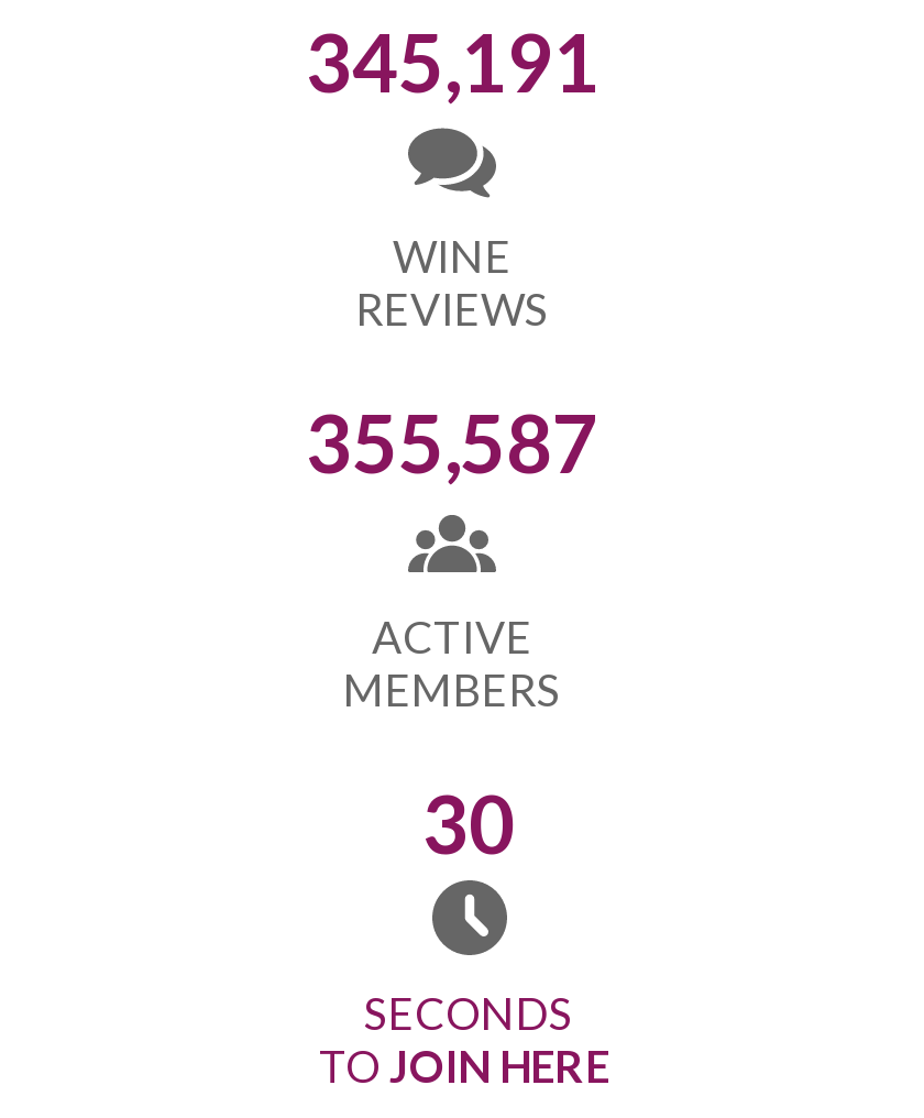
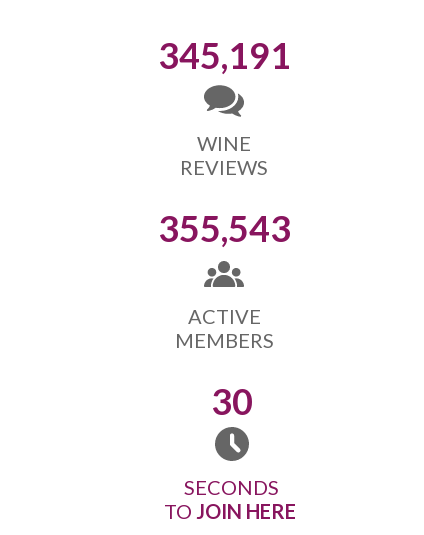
- 355,587
+ 355,543
